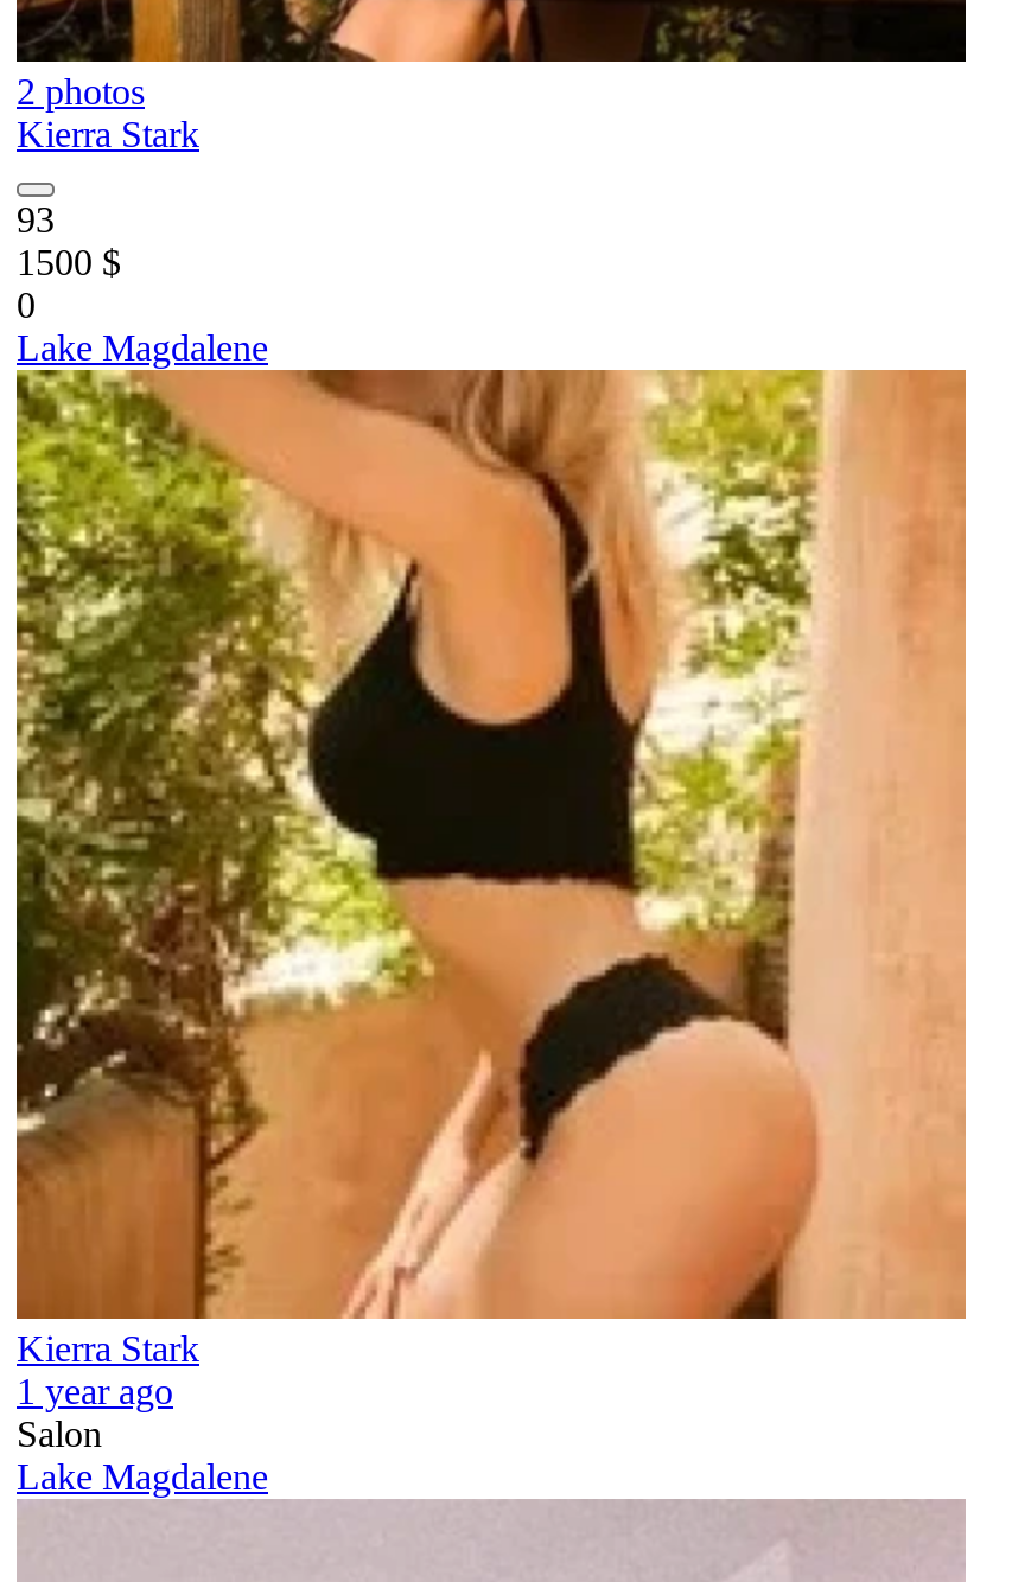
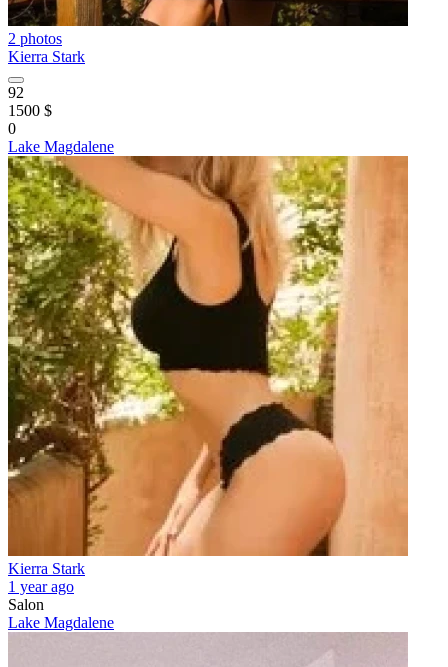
- 93
+ 92
